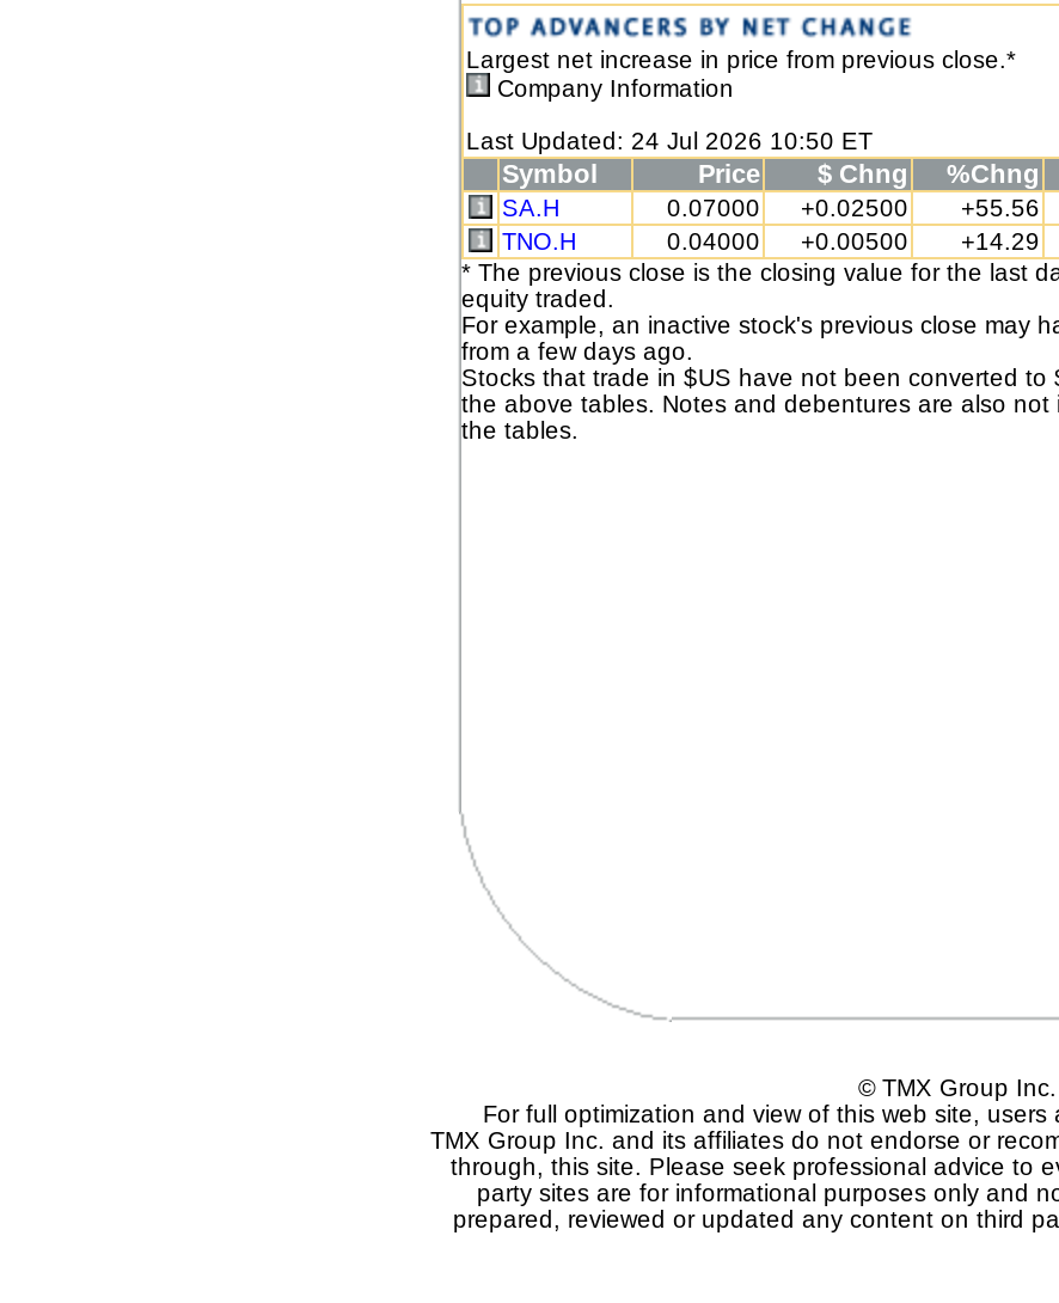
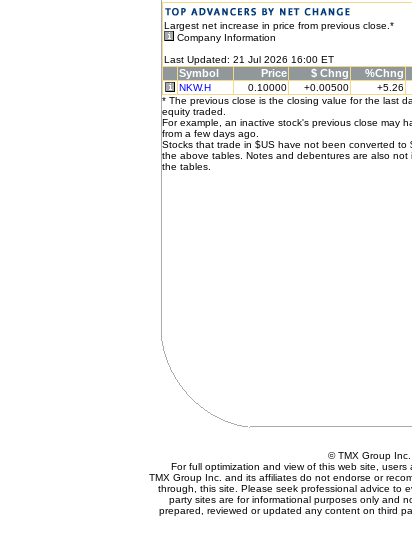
- Last Updated: 24 Jul 2026 10:50 ET
+ Last Updated: 21 Jul 2026 16:00 ET

- SA.H
- 0.07000
- +0.02500
- +55.56
- TNO.H
- 0.04000
+ NKW.H
+ 0.10000

- +14.29
+ +5.26
